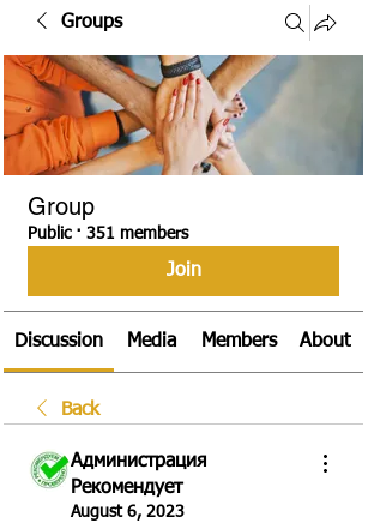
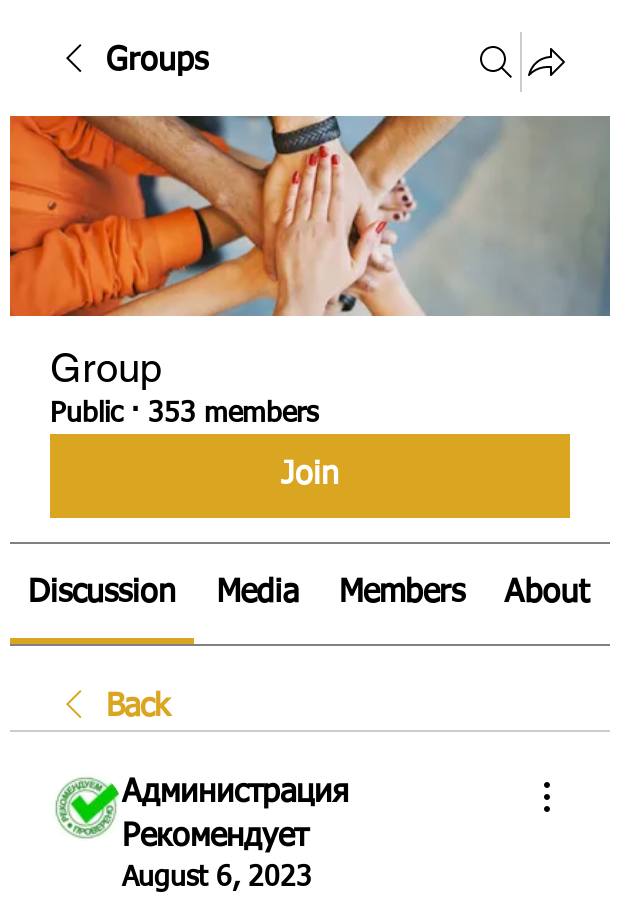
- Public · 351 members
+ Public · 353 members
